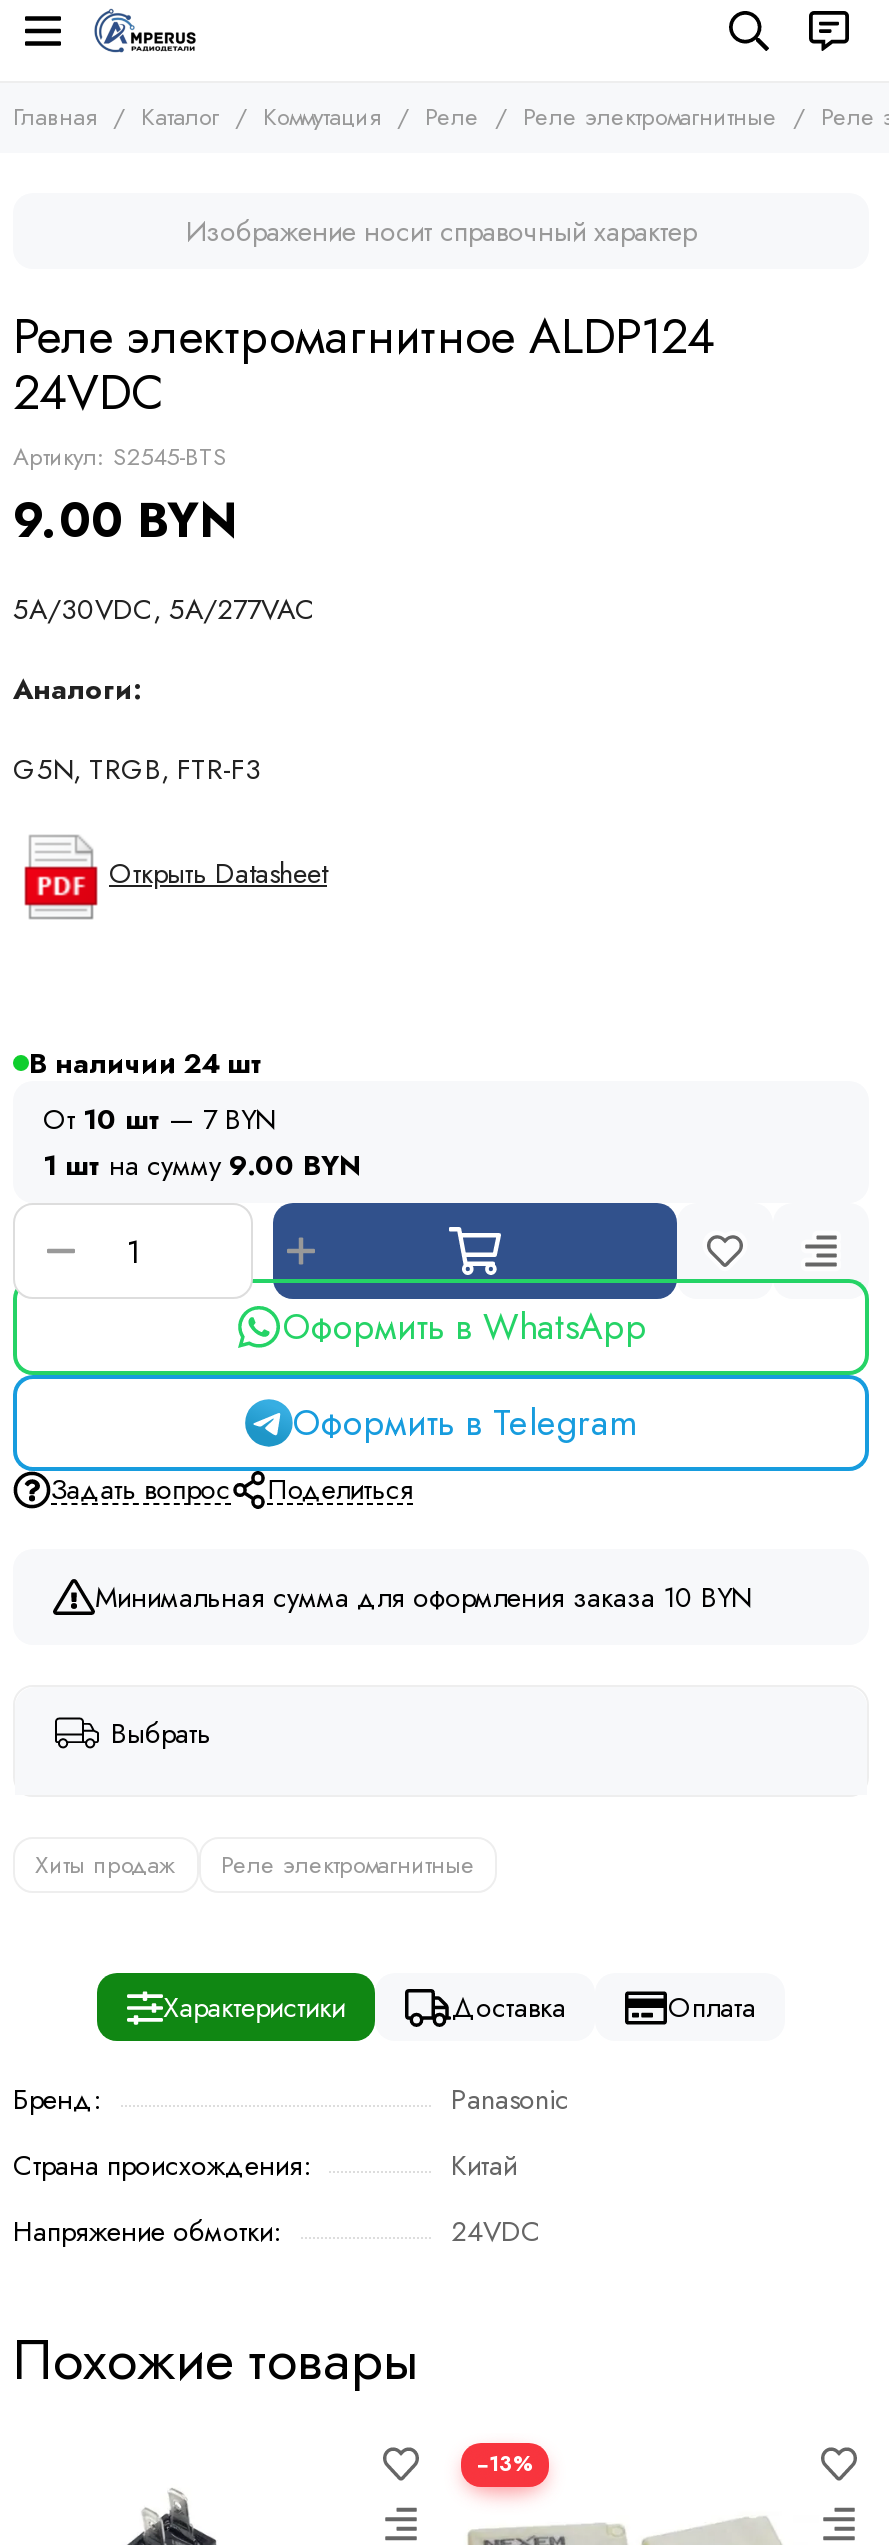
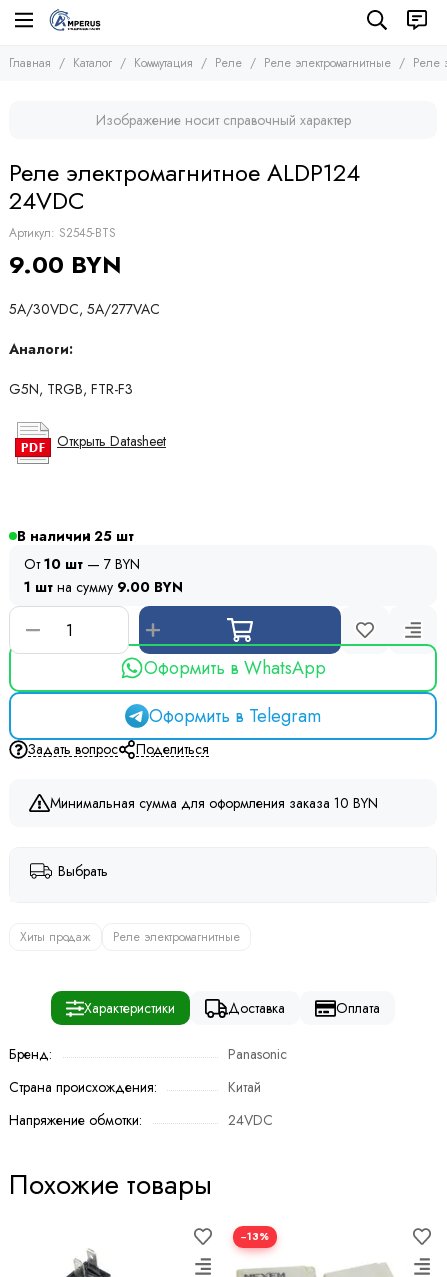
- В наличии 24
+ В наличии 25
